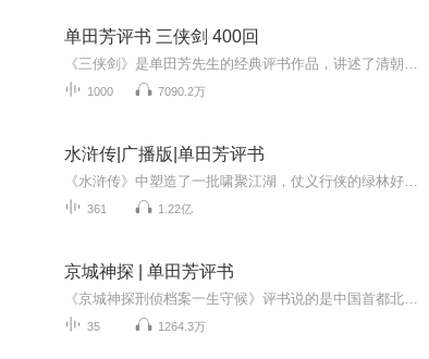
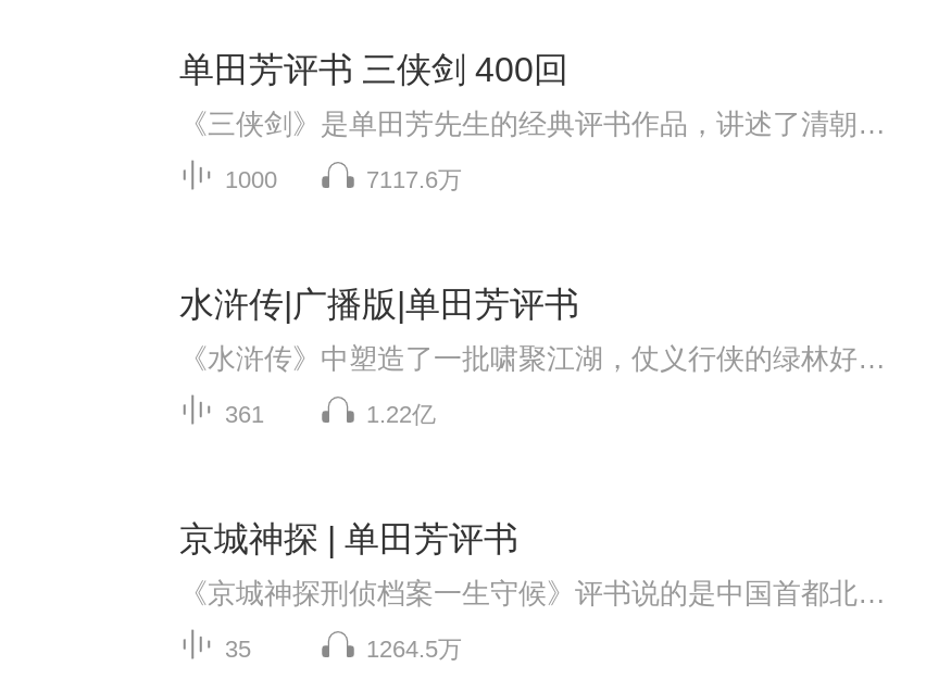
- 7090.2万
+ 7117.6万

- 1264.3万
+ 1264.5万
